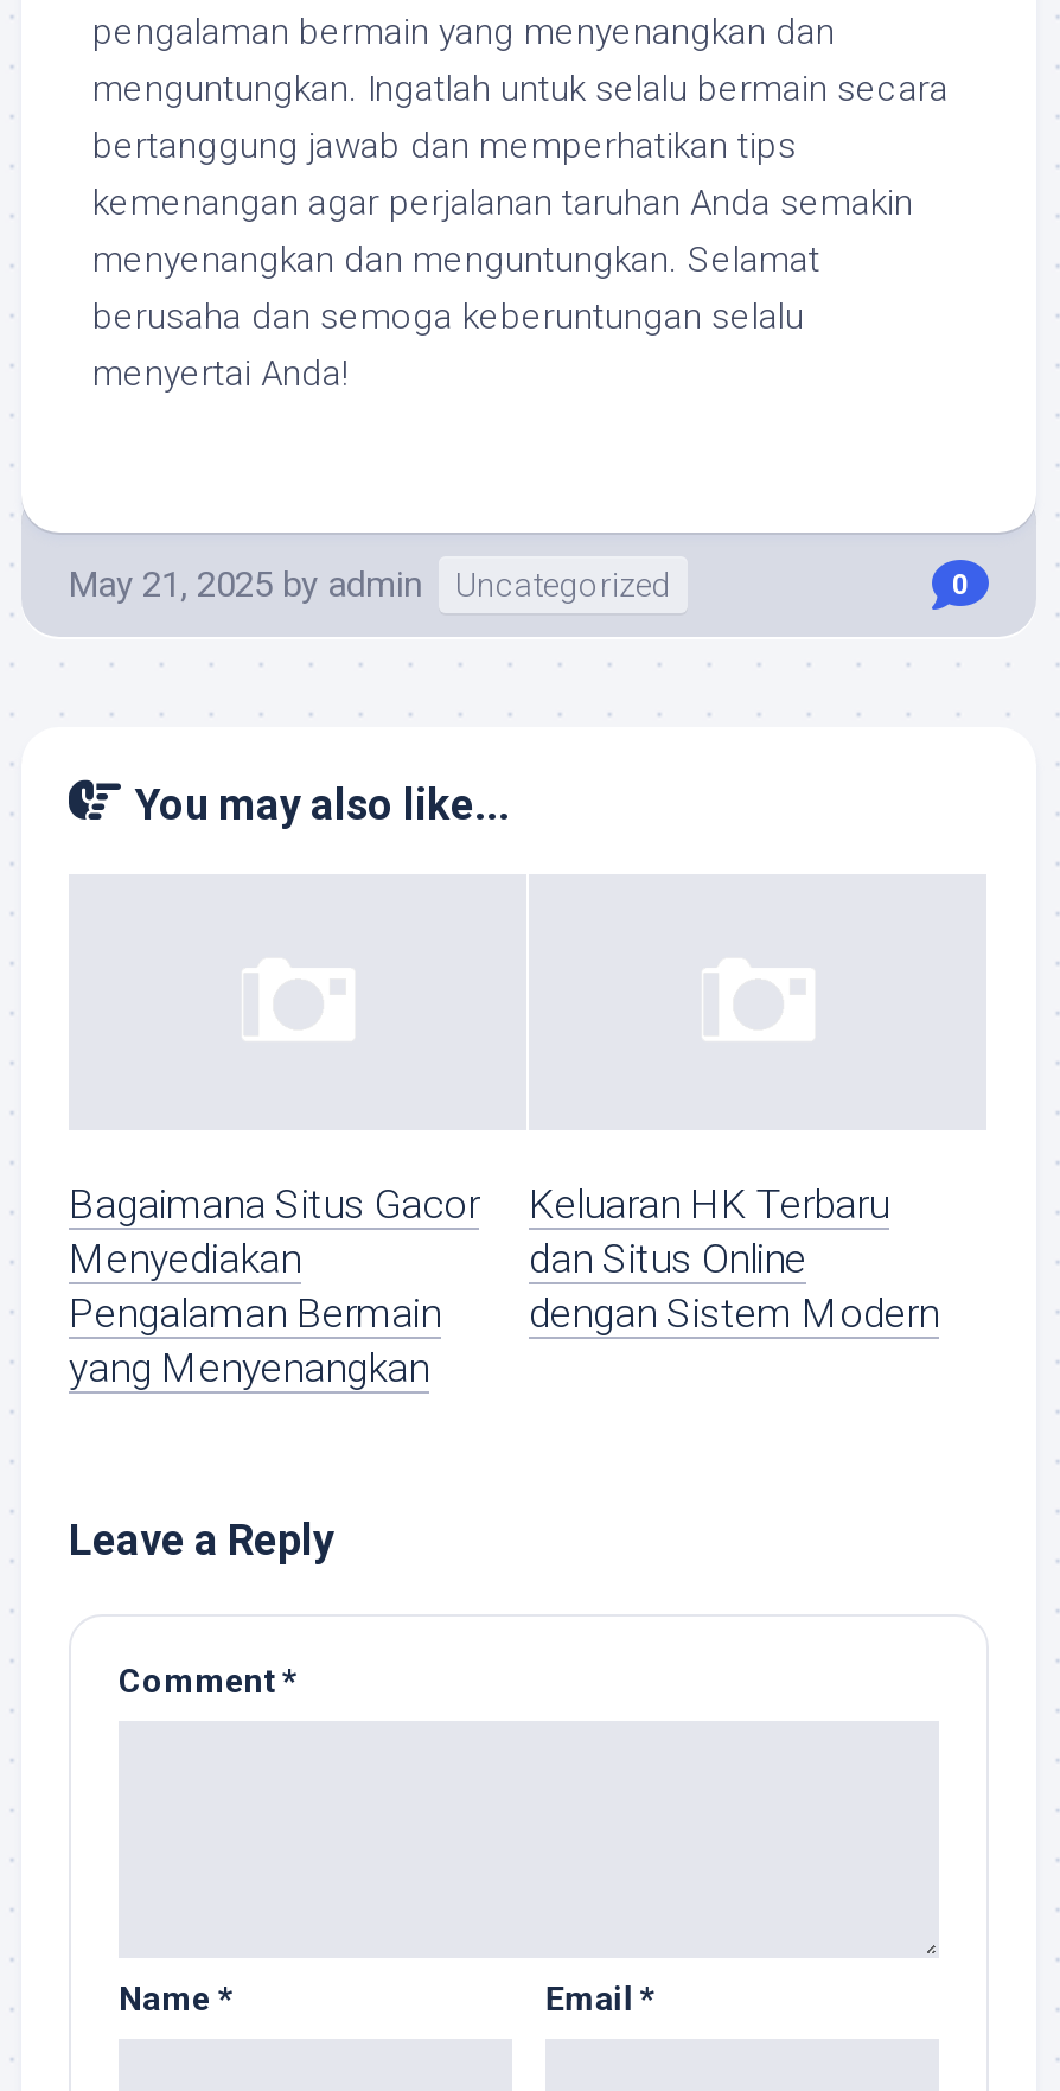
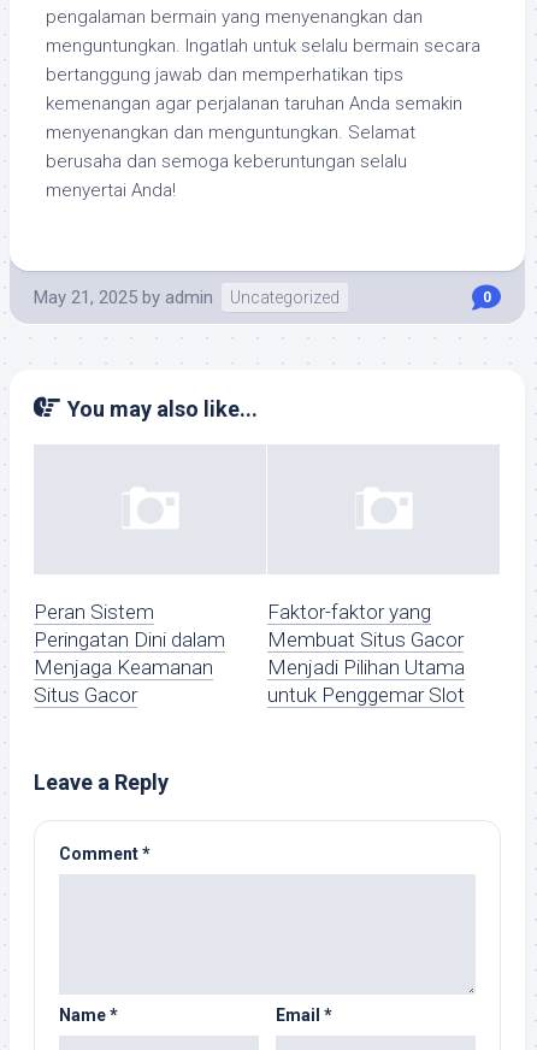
- Bagaimana Situs Gacor
- Menyediakan
- Pengalaman Bermain
- yang Menyenangkan
+ Peran Sistem
+ Peringatan Dini dalam
+ Menjaga Keamanan
+ Situs Gacor

- Keluaran HK Terbaru
- dan Situs Online
- dengan Sistem Modern
+ Faktor-faktor yang
+ Membuat Situs Gacor
+ Menjadi Pilihan Utama
+ untuk Penggemar Slot
